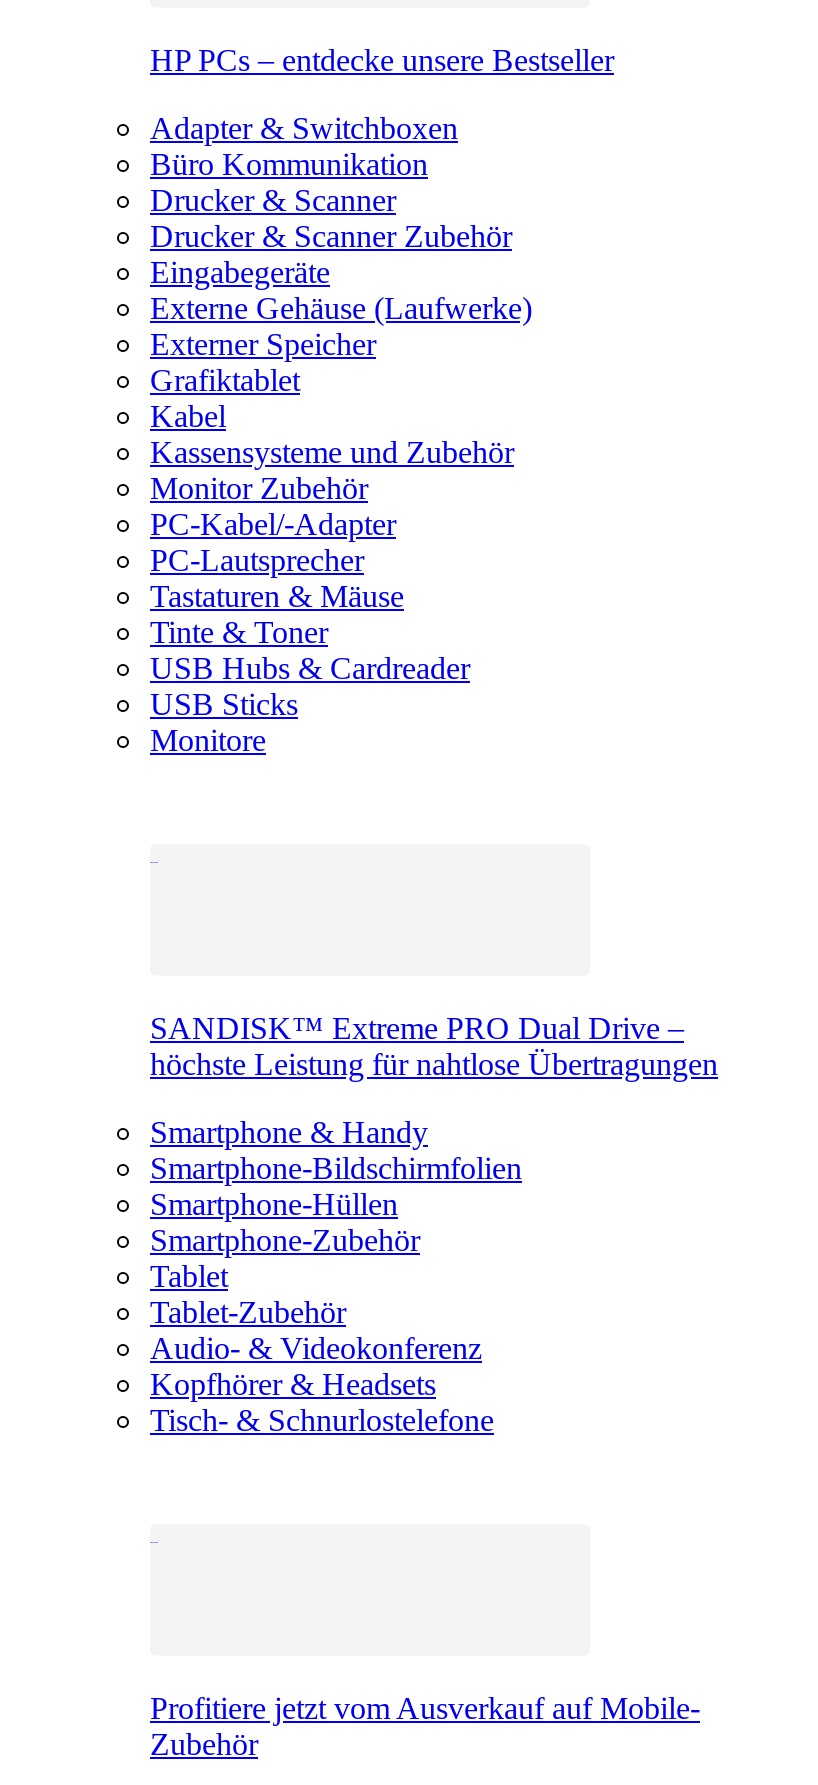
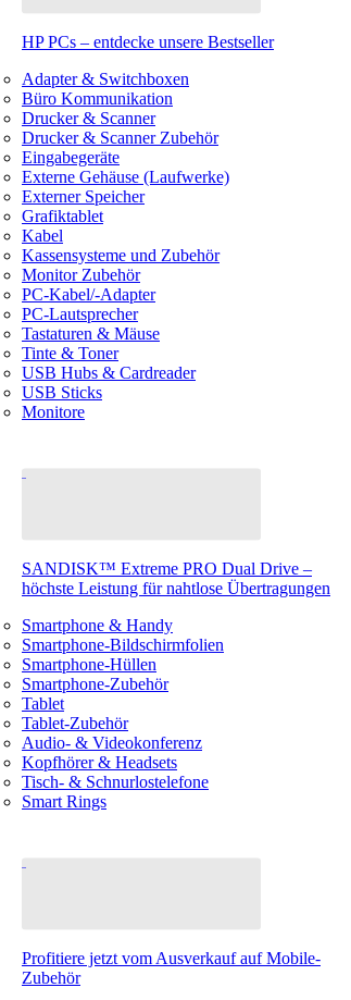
+ Smart Rings
